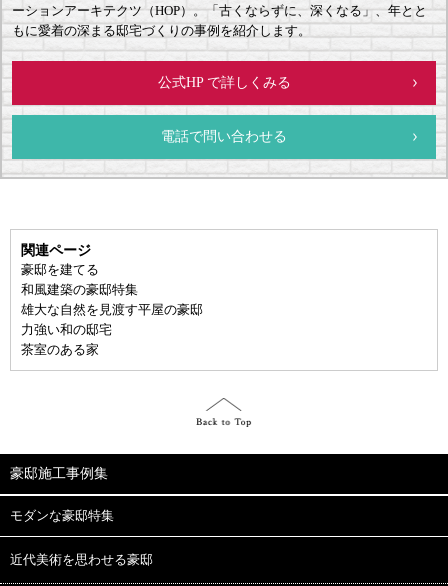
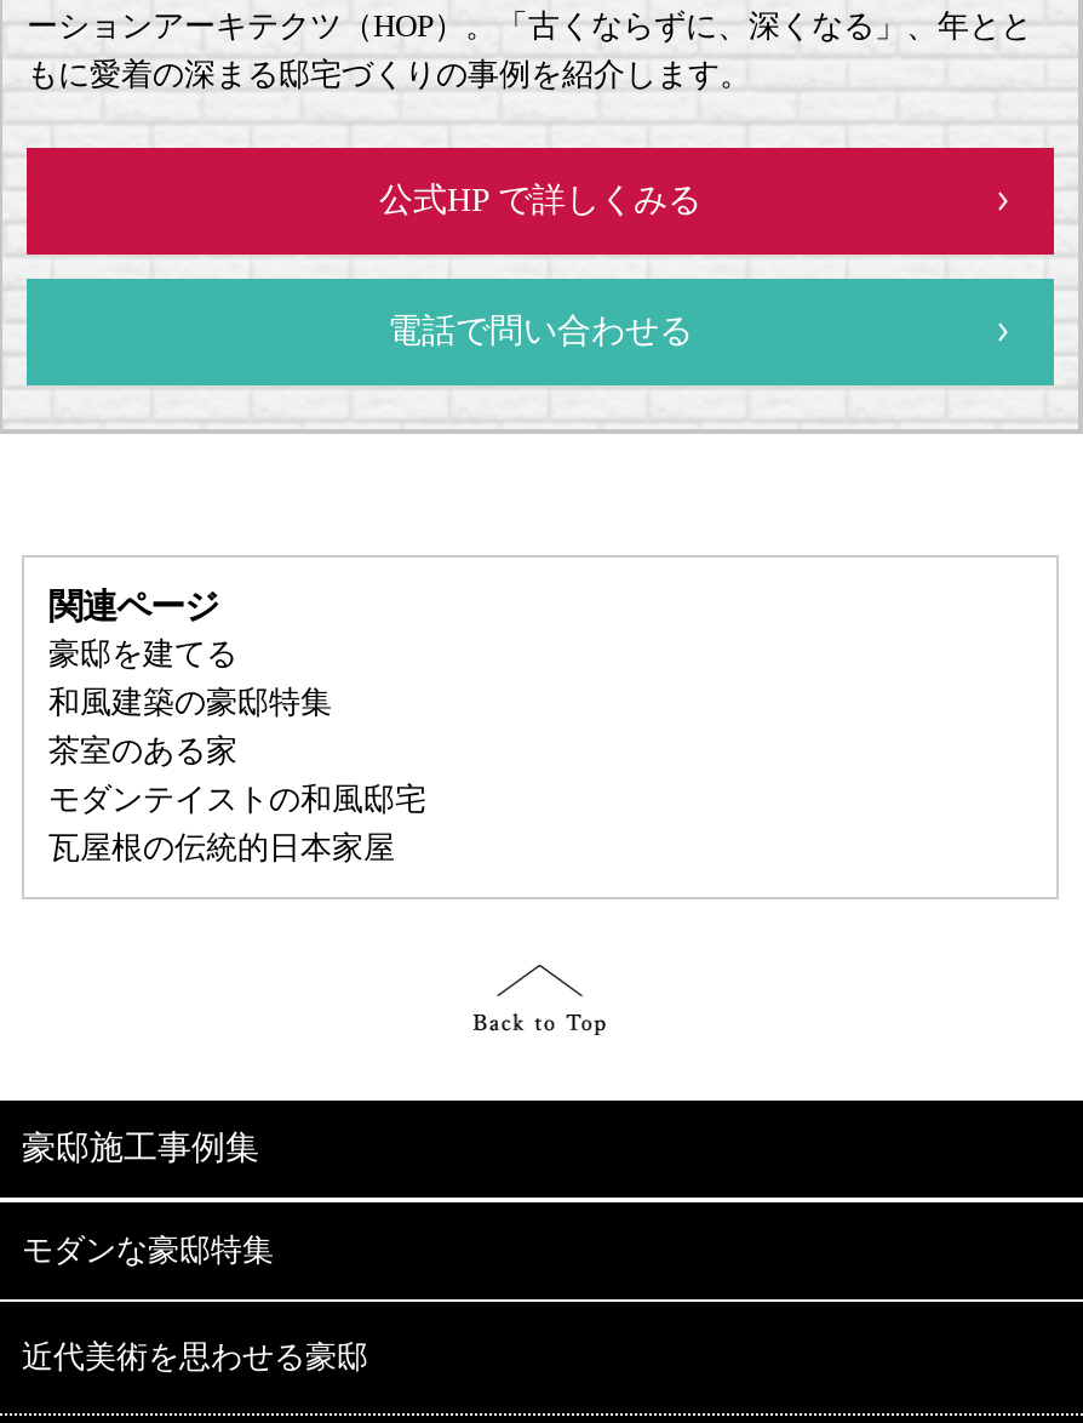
- 雄大な自然を見渡す平屋の豪邸
- 力強い和の邸宅

moved up: 茶室のある家

+ モダンテイストの和風邸宅
+ 瓦屋根の伝統的日本家屋
